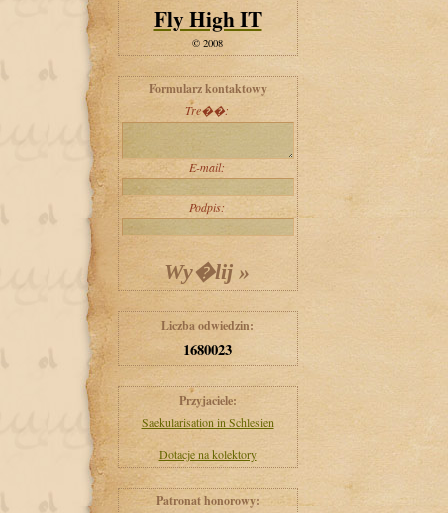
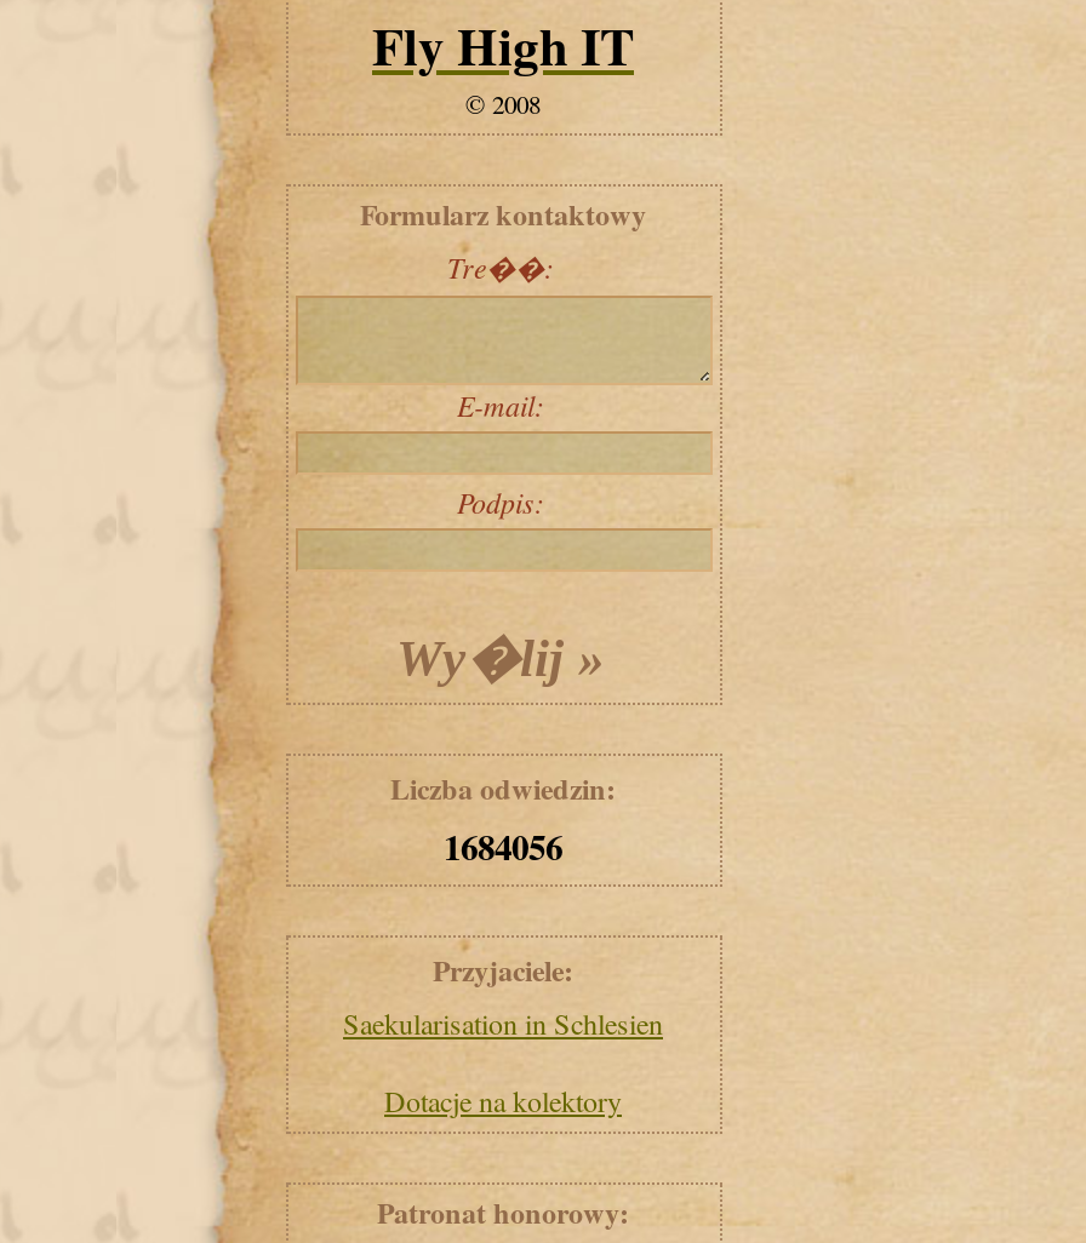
- 1680023
+ 1684056
